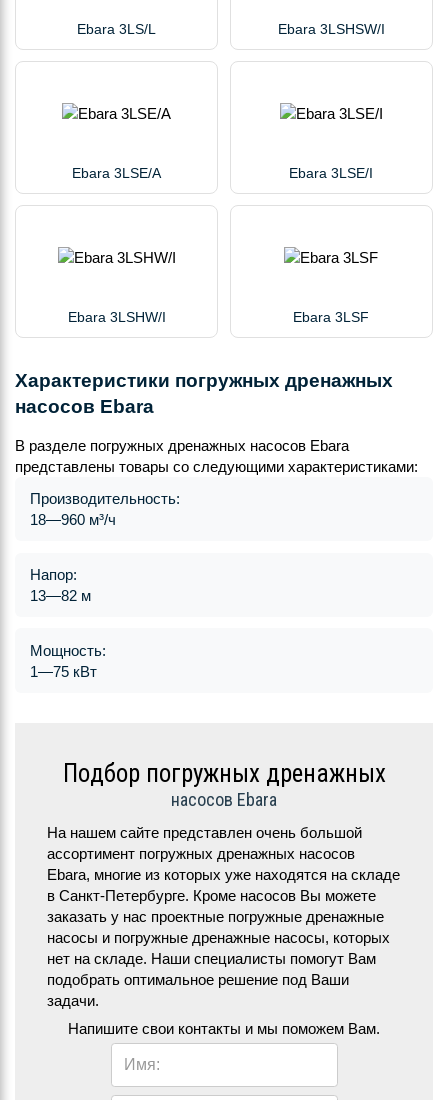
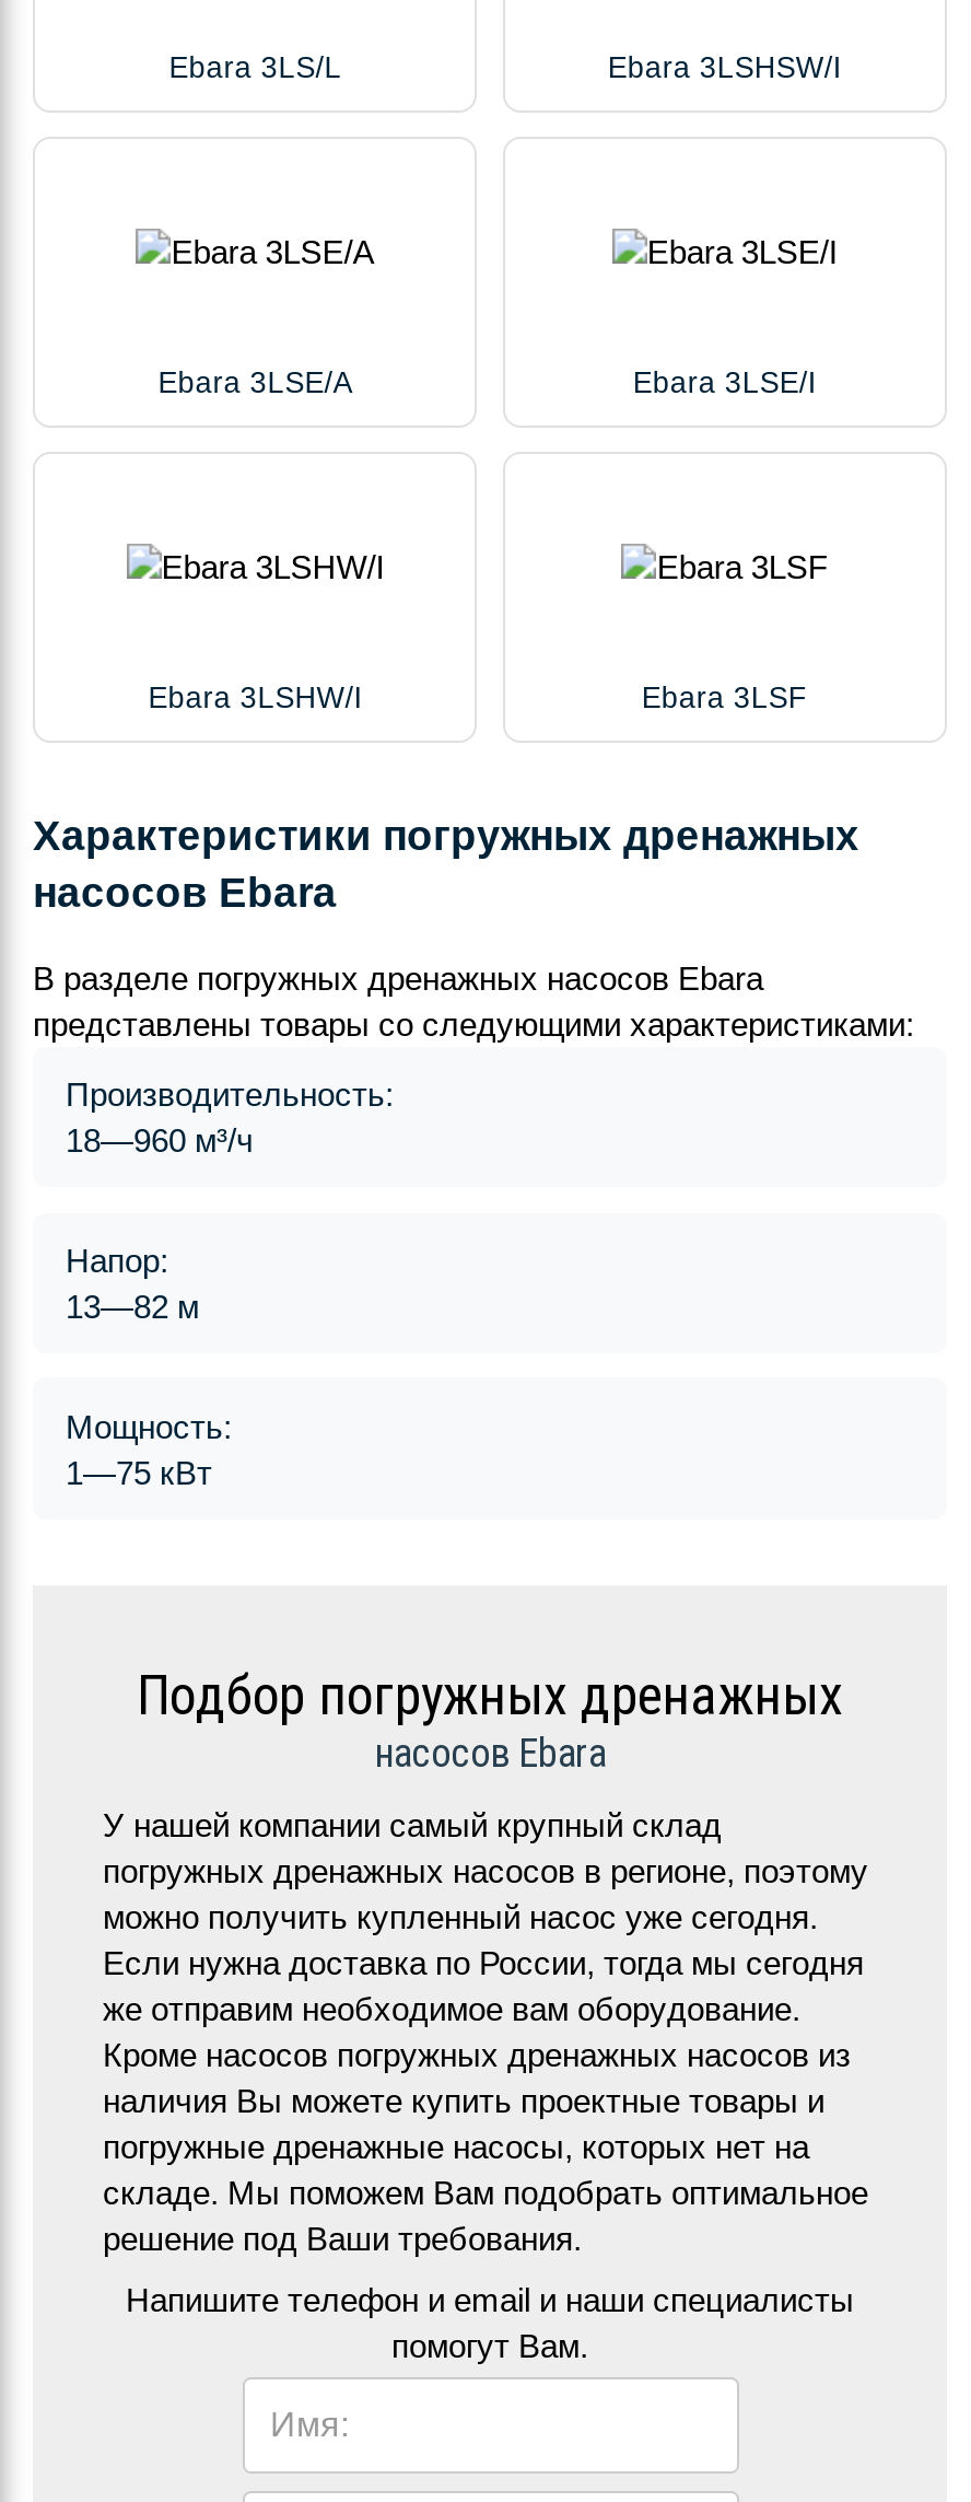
- На нашем сайте представлен очень большой
- ассортимент погружных дренажных насосов
- Ebara, многие из которых уже находятся на складе
- в Санкт-Петербурге. Кроме насосов Вы можете
- заказать у нас проектные погружные дренажные
- насосы и погружные дренажные насосы, которых
- нет на складе. Наши специалисты помогут Вам
- подобрать оптимальное решение под Ваши
- задачи.
+ У нашей компании самый крупный склад
+ погружных дренажных насосов в регионе, поэтому
+ можно получить купленный насос уже сегодня.
+ Если нужна доставка по России, тогда мы сегодня
+ же отправим необходимое вам оборудование.
+ Кроме насосов погружных дренажных насосов из
+ наличия Вы можете купить проектные товары и
+ погружные дренажные насосы, которых нет на
+ складе. Мы поможем Вам подобрать оптимальное
+ решение под Ваши требования.

- Напишите свои контакты и мы поможем Вам.
+ Напишите телефон и email и наши специалисты
+ помогут Вам.
